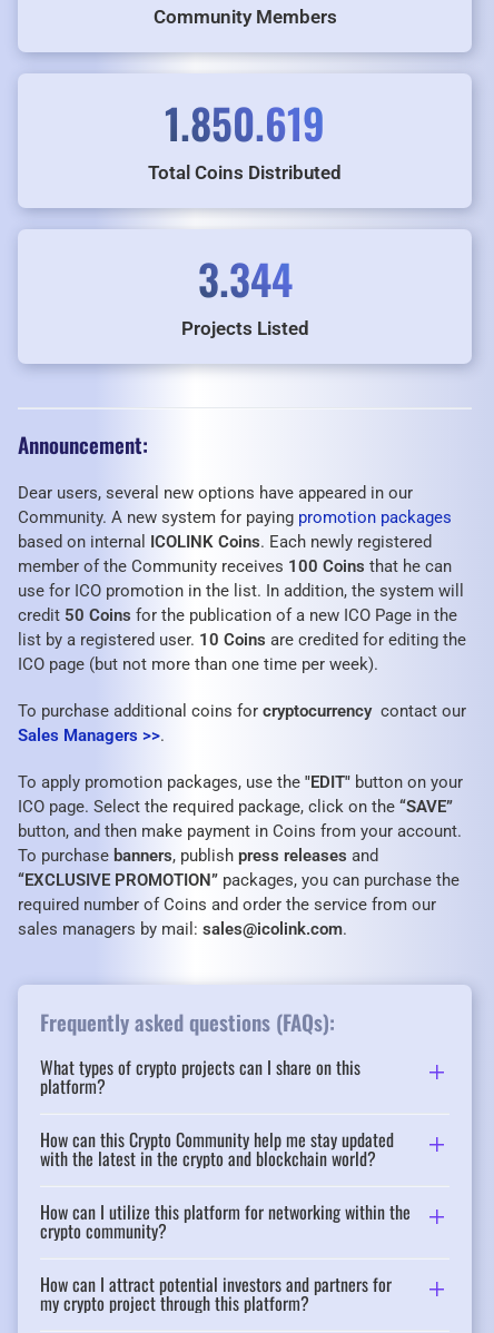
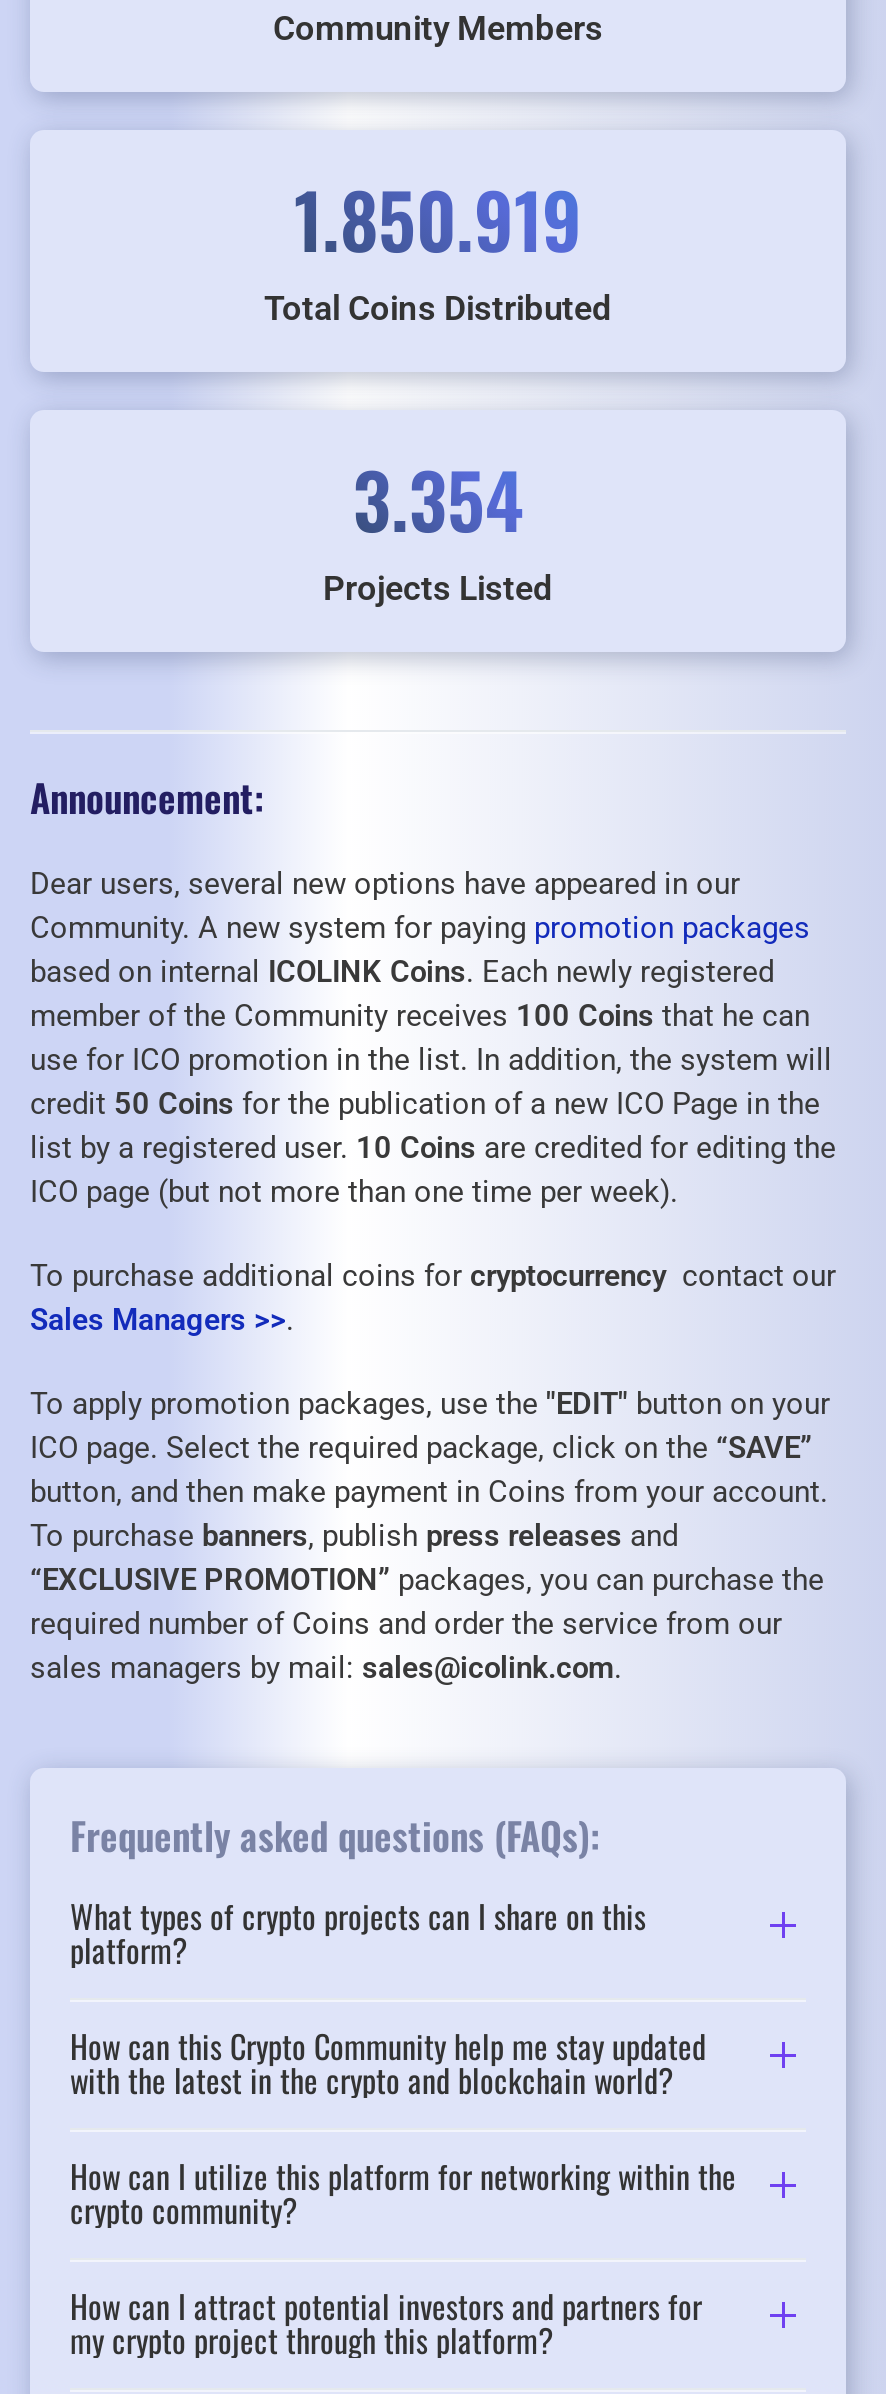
- 1.850.619
+ 1.850.919

- 3.344
+ 3.354
